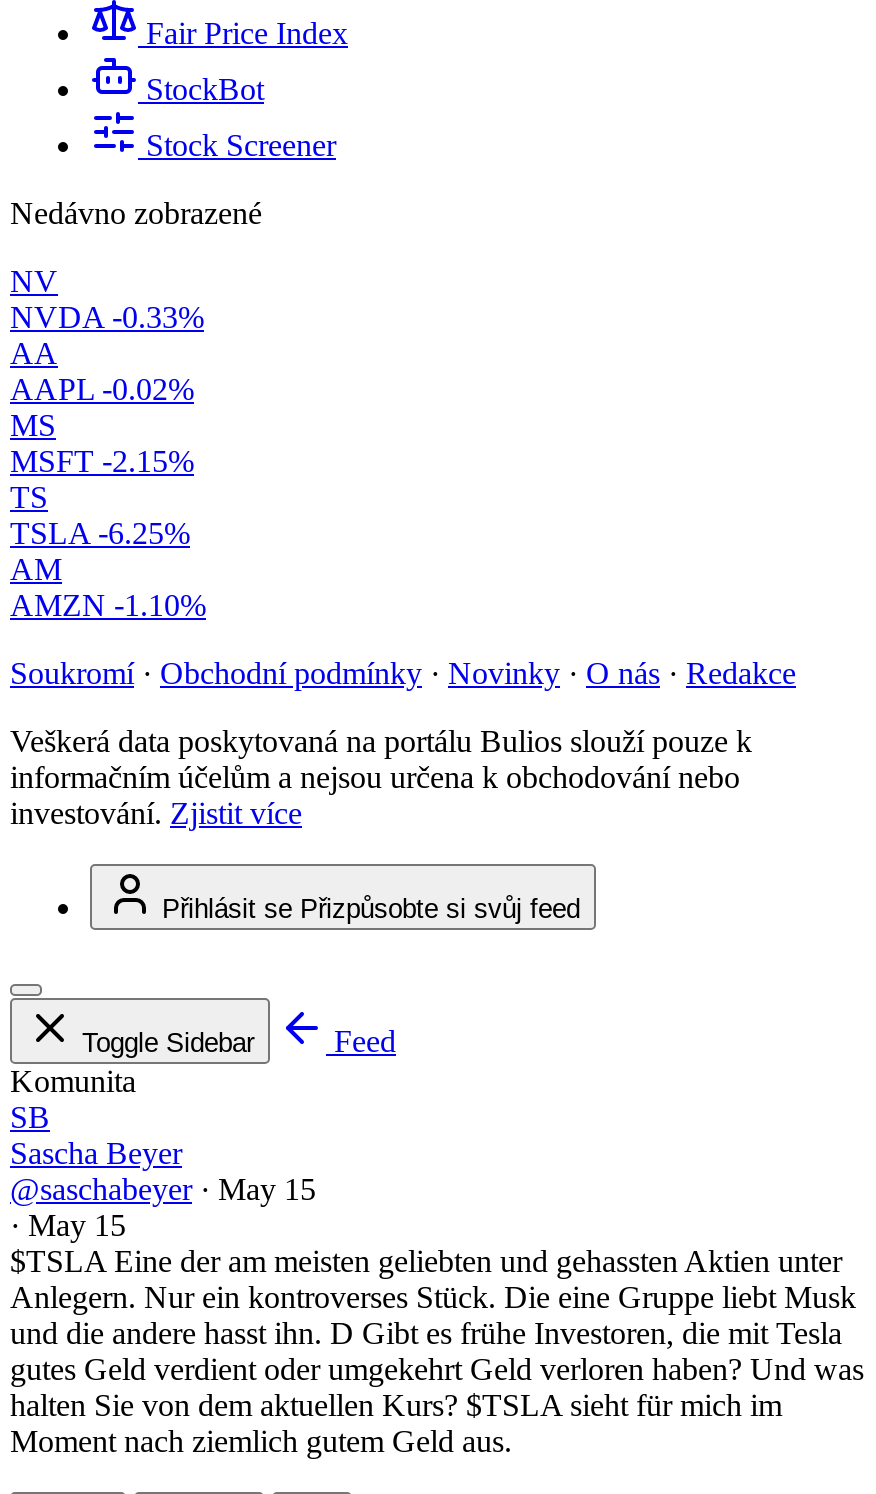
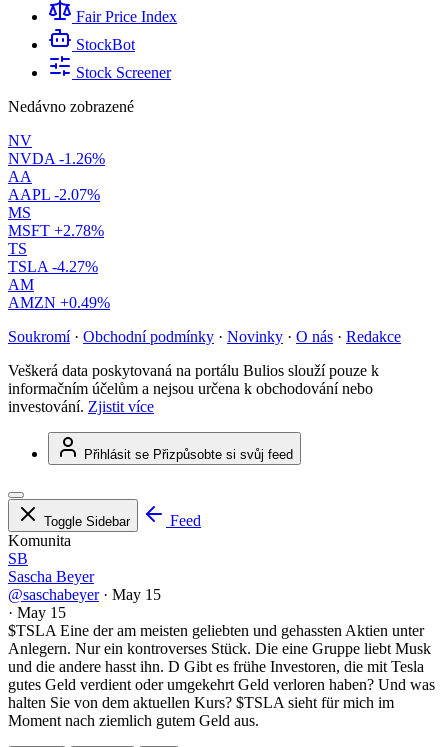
- NVDA -0.33%
+ NVDA -1.26%

- AAPL -0.02%
+ AAPL -2.07%

- MSFT -2.15%
+ MSFT +2.78%

- TSLA -6.25%
+ TSLA -4.27%

- AMZN -1.10%
+ AMZN +0.49%
